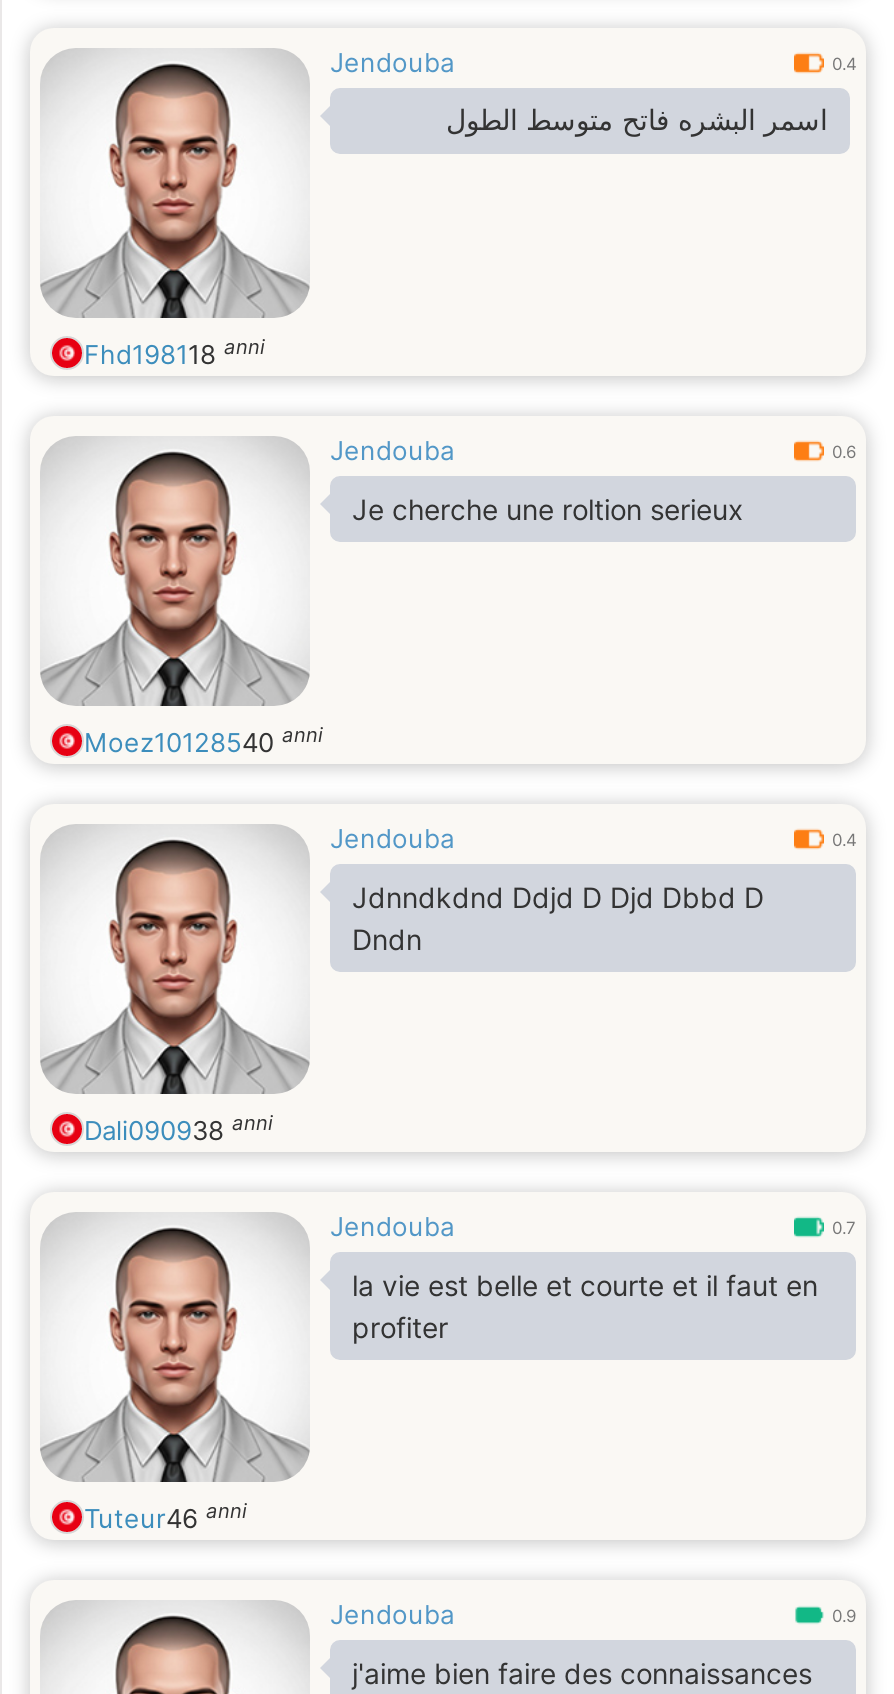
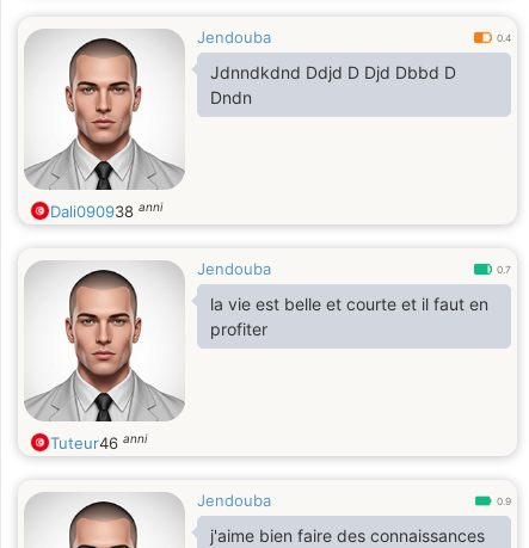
- اسمر البشره فاتح متوسط الطول

- Fhd198118 anni
- Jendouba
- 0.6
- Je cherche une roltion serieux

- Moez10128540 anni
- Jendouba
- 0.4
